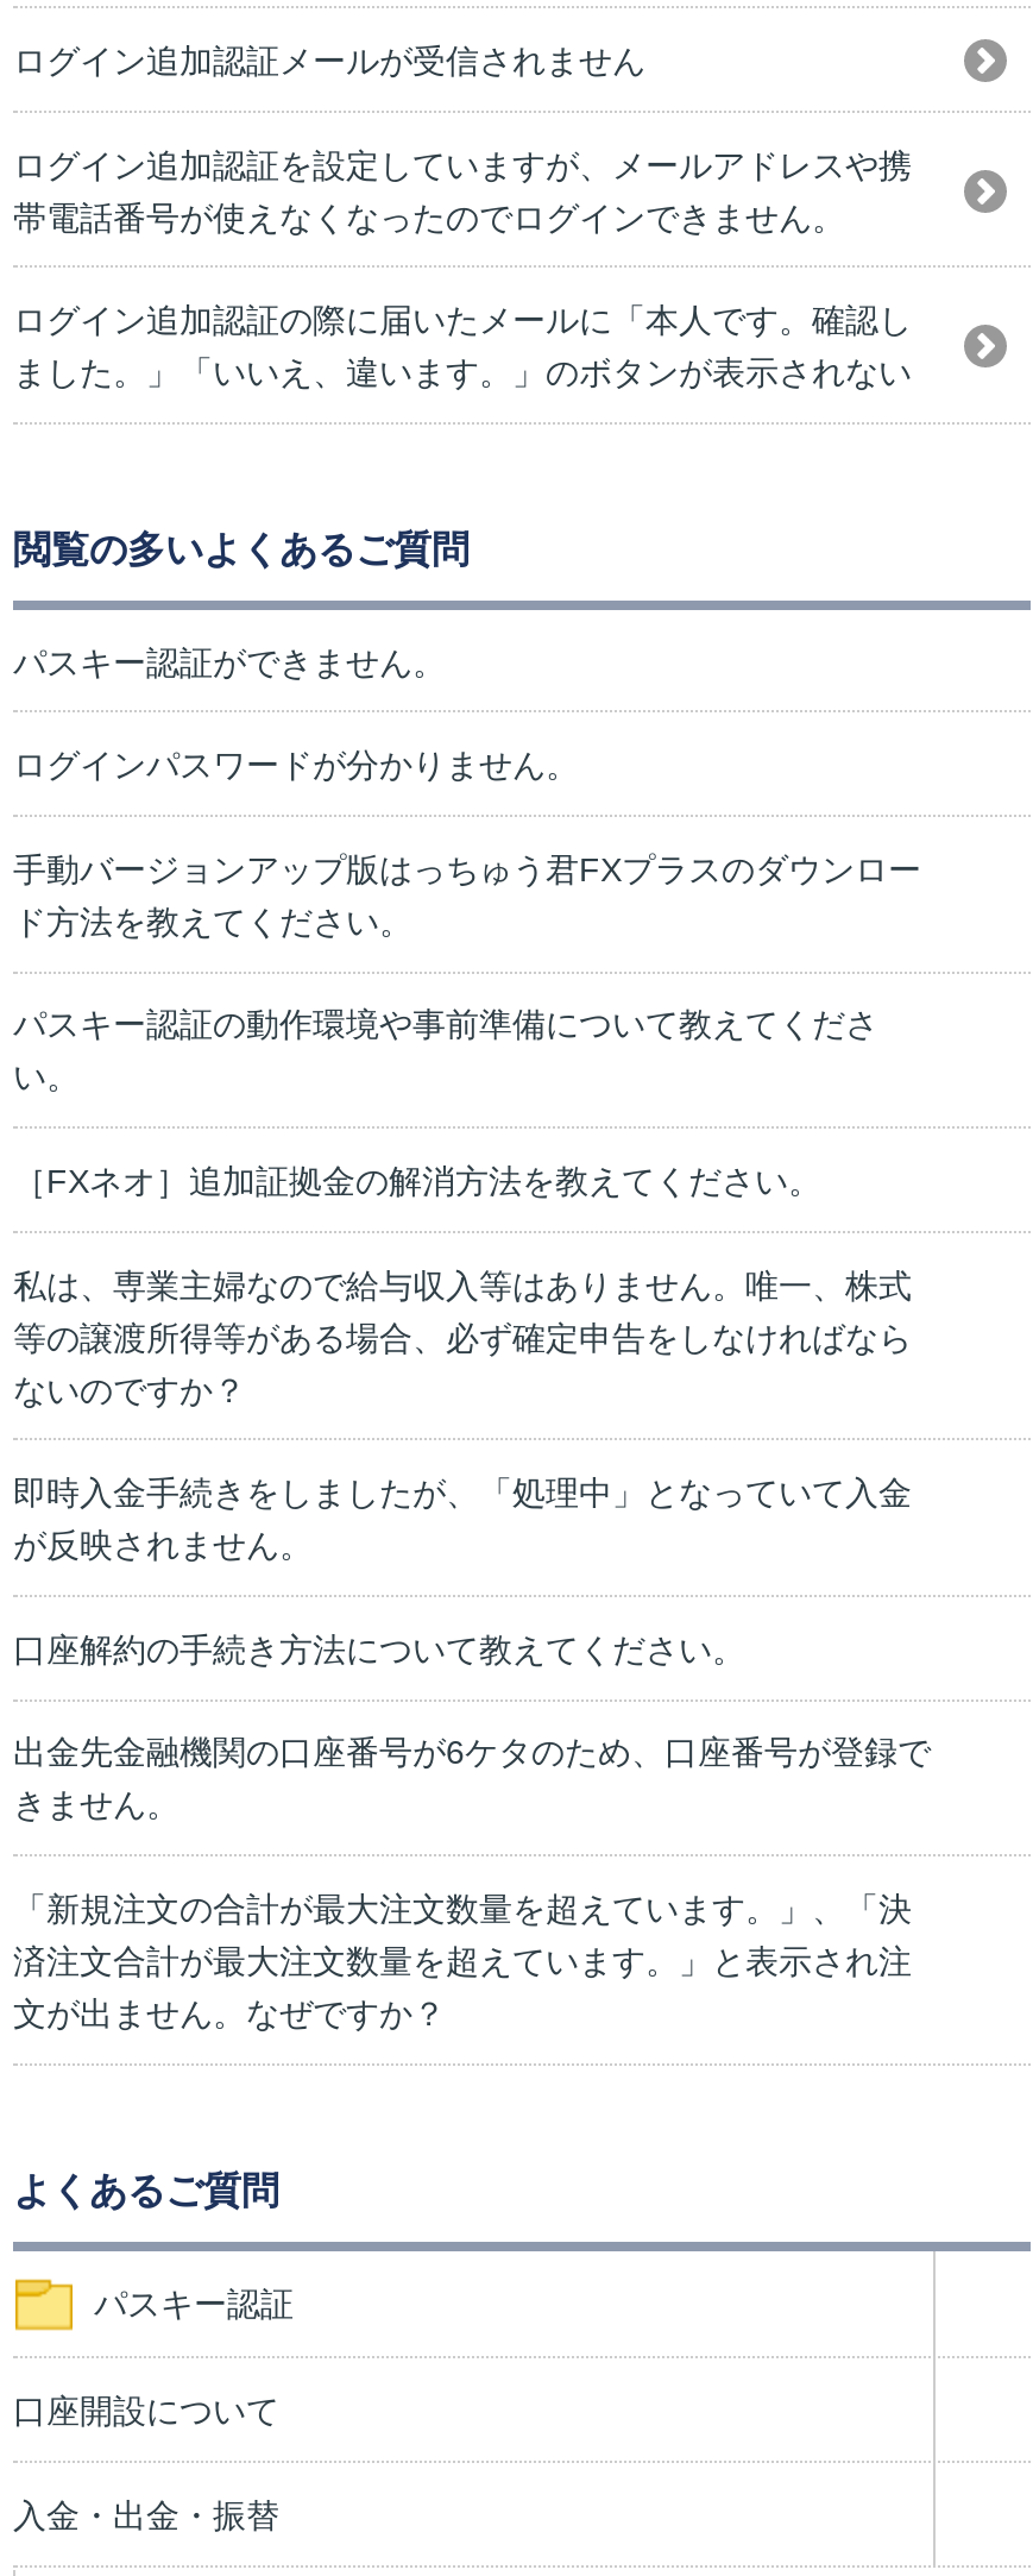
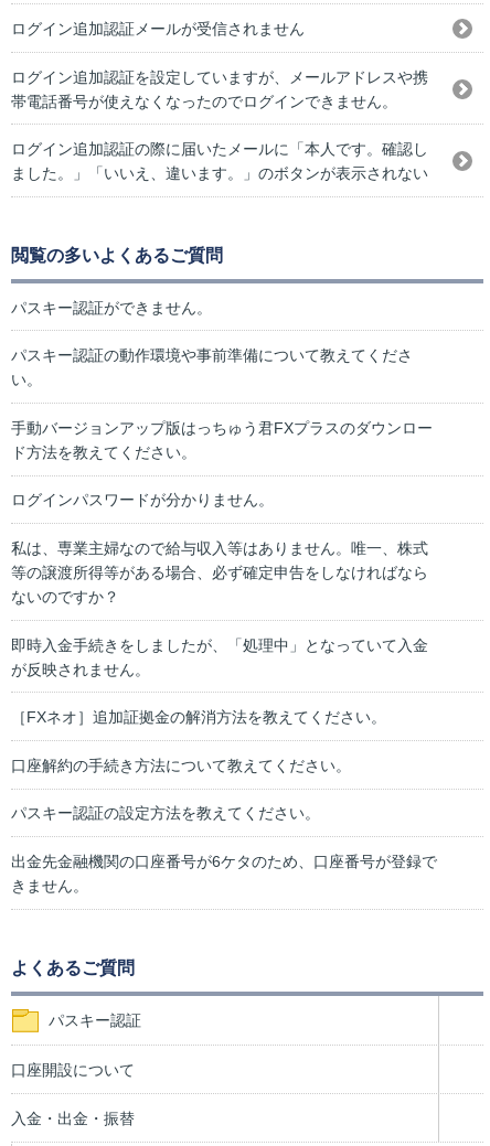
moved down: 手動バージョンアップ版はっちゅう君FXプラスのダウンロー | ド方法を教えてください。 | ログインパスワードが分かりません。

moved up: パスキー認証の動作環境や事前準備について教えてくださ | い。

moved down: ［FXネオ］追加証拠金の解消方法を教えてください。

+ パスキー認証の設定方法を教えてください。

moved down: 出金先金融機関の口座番号が6ケタのため、口座番号が登録で | きません。

- 「新規注文の合計が最大注文数量を超えています。」、「決
- 済注文合計が最大注文数量を超えています。」と表示され注
- 文が出ません。なぜですか？
